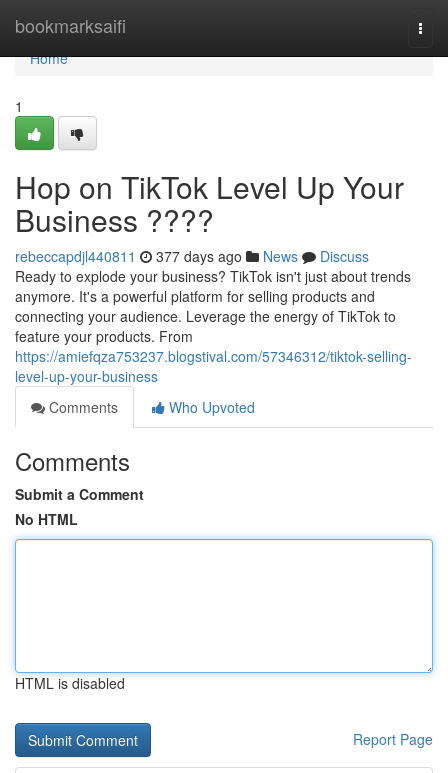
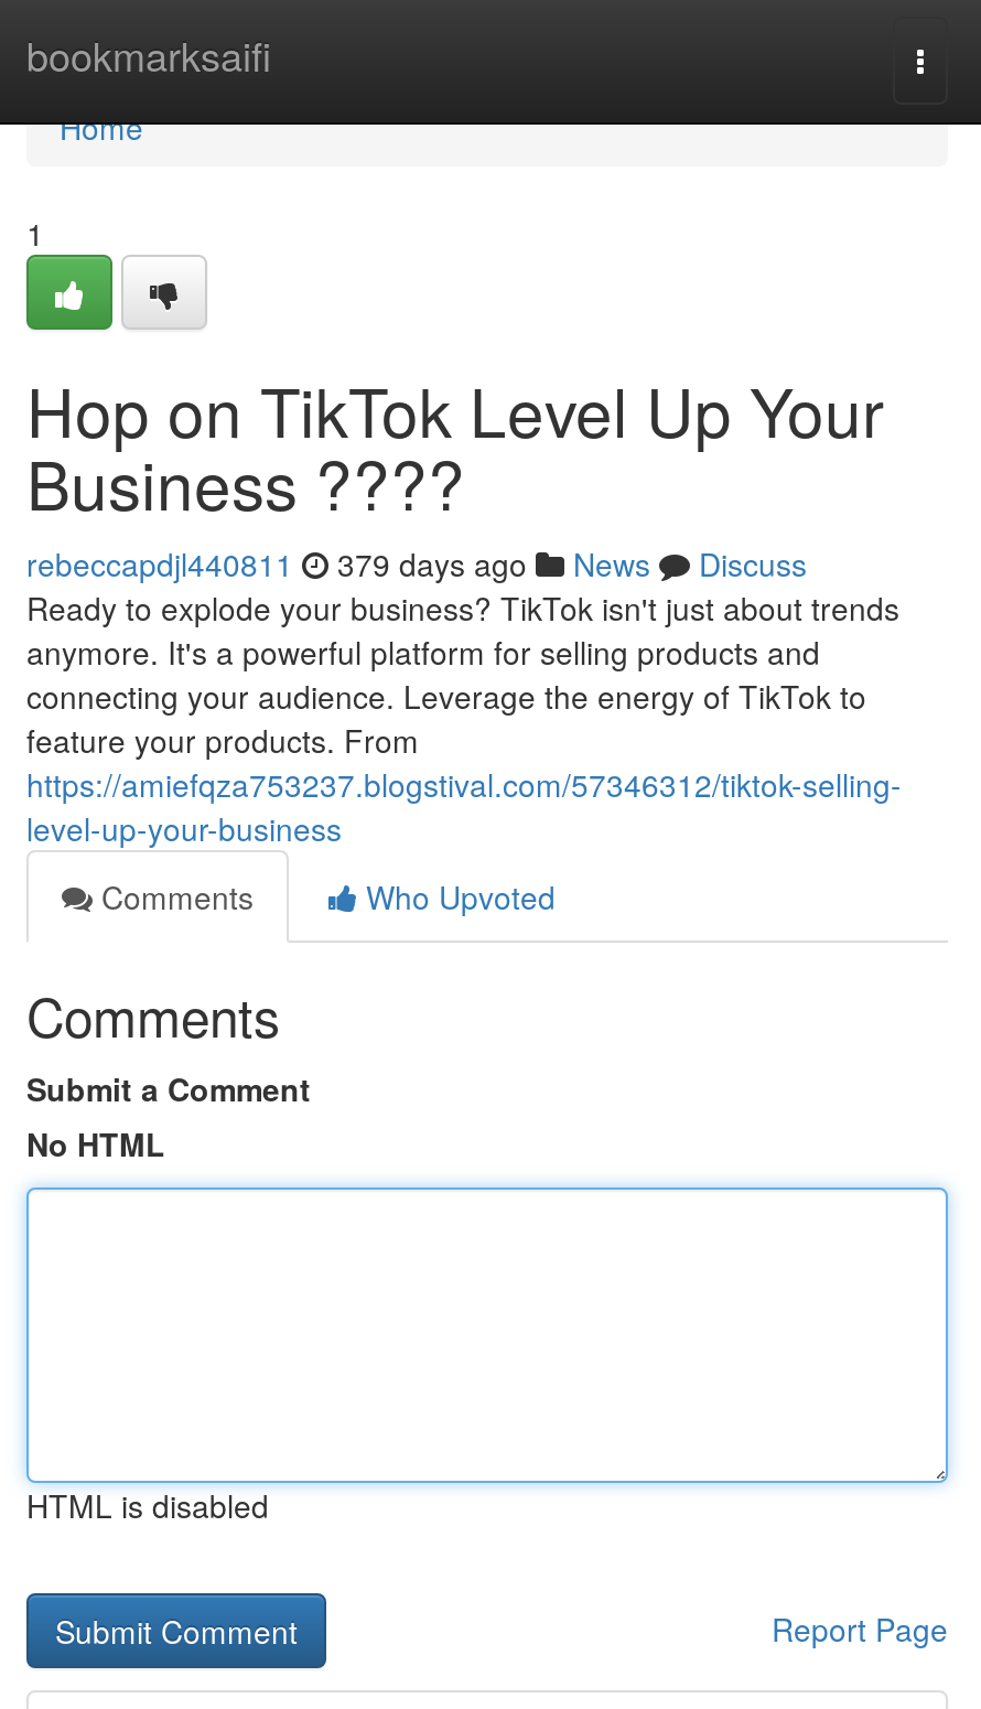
- rebeccapdjl440811 377 days ago News Discuss
+ rebeccapdjl440811 379 days ago News Discuss
